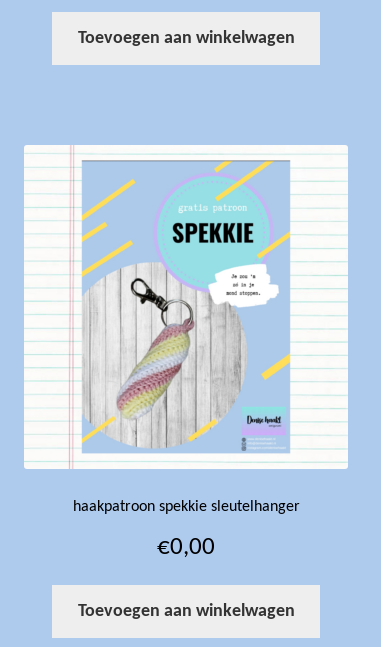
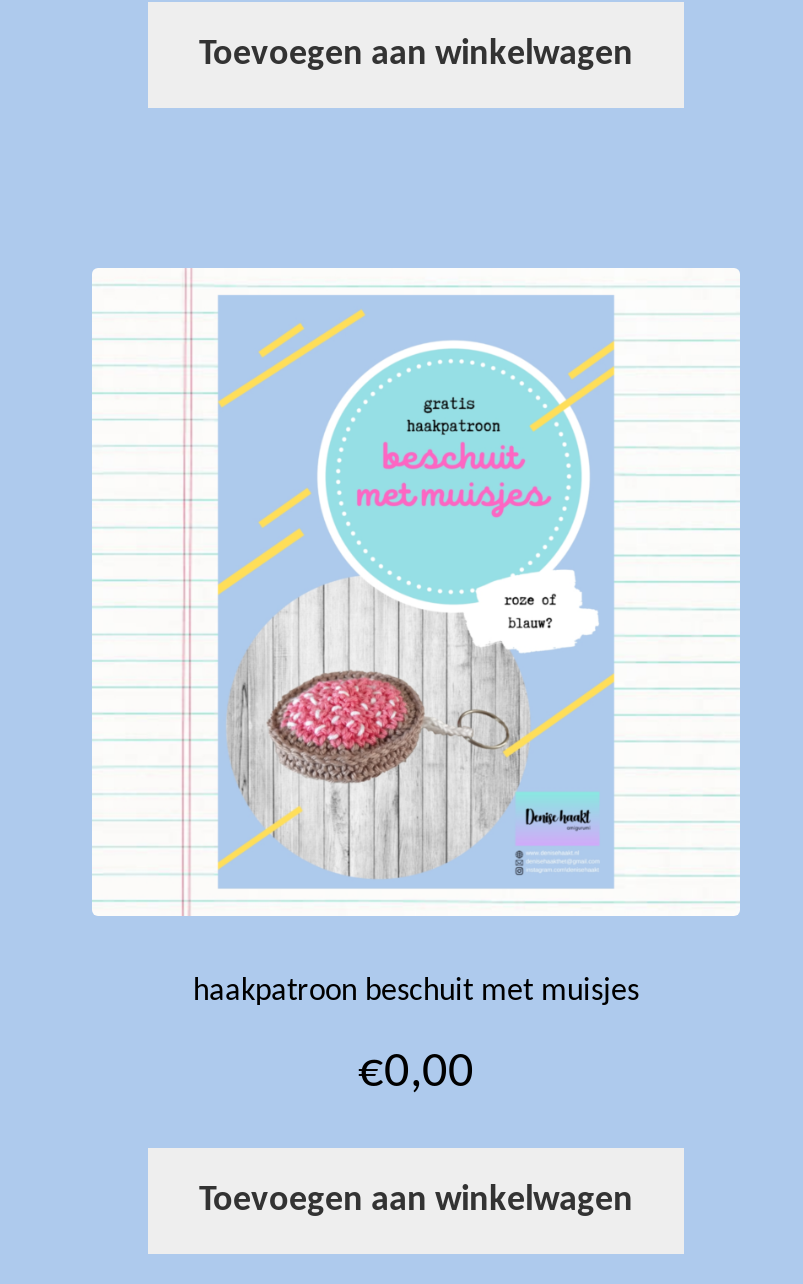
- [image]
+ [image]

- haakpatroon spekkie sleutelhanger
+ haakpatroon beschuit met muisjes
